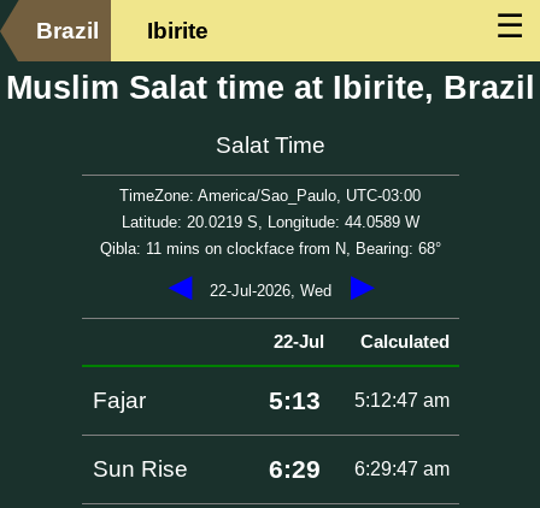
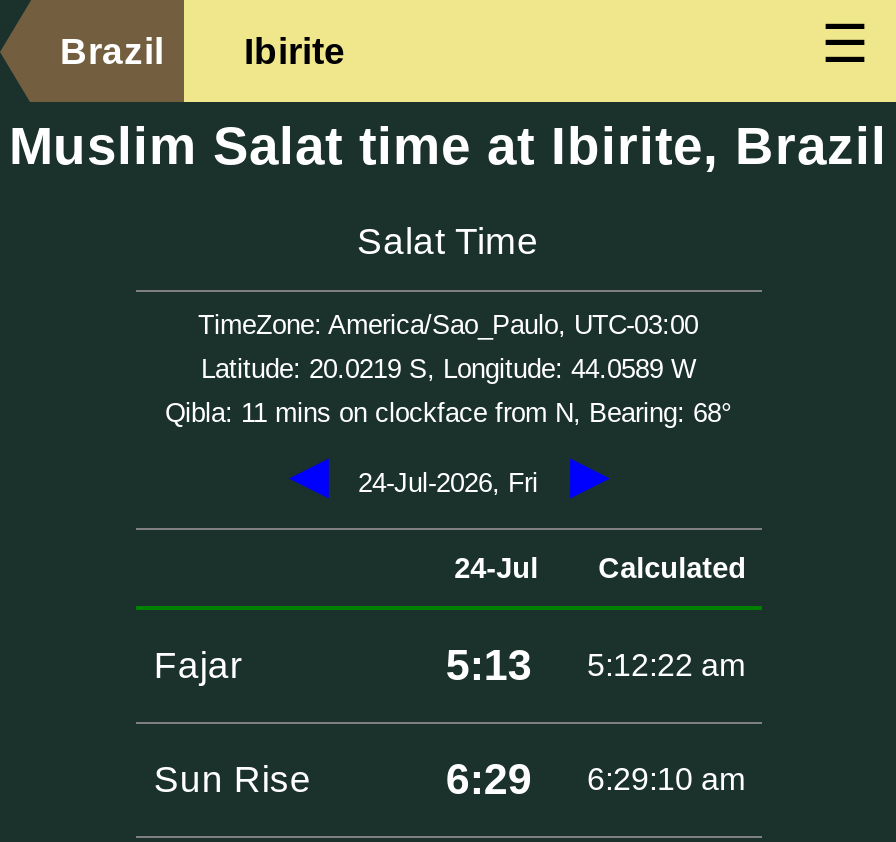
- 22-Jul-2026, Wed
+ 24-Jul-2026, Fri

- 22-Jul Calculated
+ 24-Jul Calculated

- 5:13 5:12:47 am
+ 5:13 5:12:22 am

- 6:29 6:29:47 am
+ 6:29 6:29:10 am
